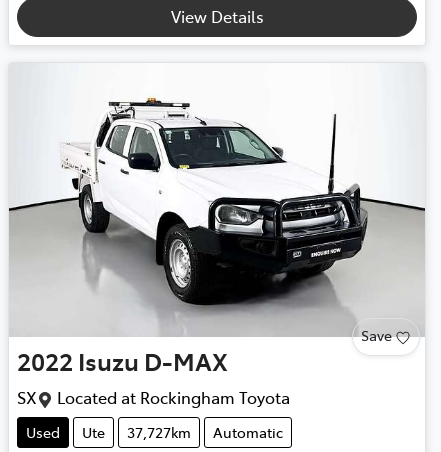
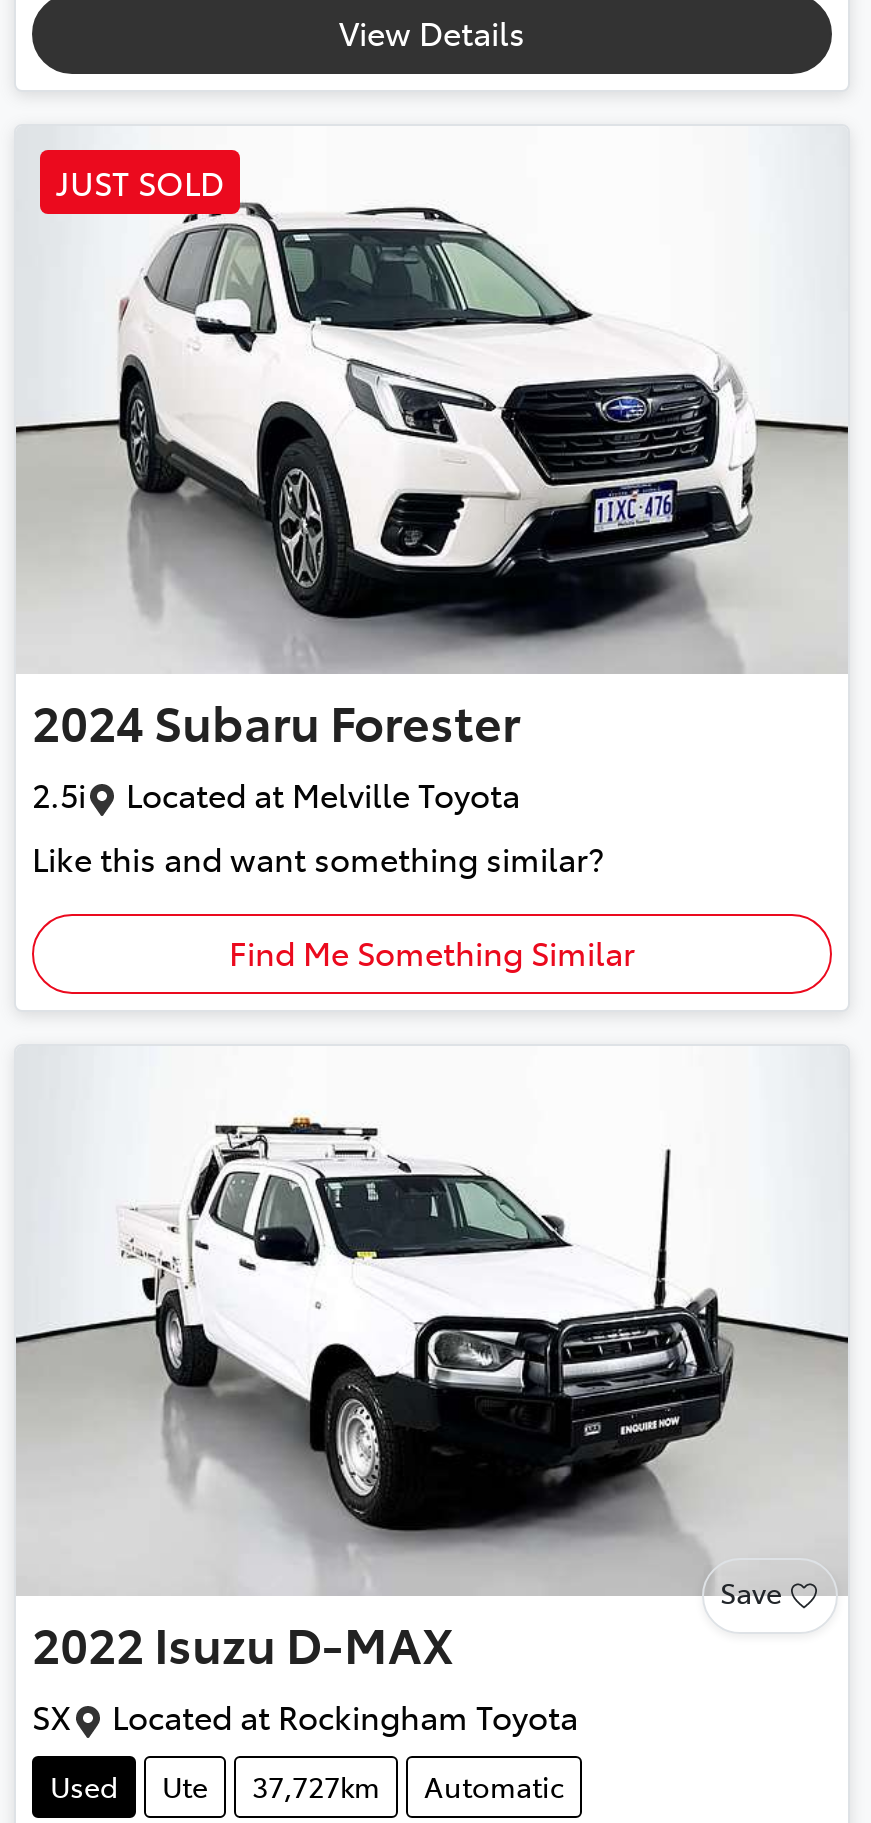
+ [image]
+ JUST SOLD

+ 2024 Subaru Forester
+ 2.5i
+ Located at Melville Toyota
+ Like this and want something similar?
+ Find Me Something Similar
